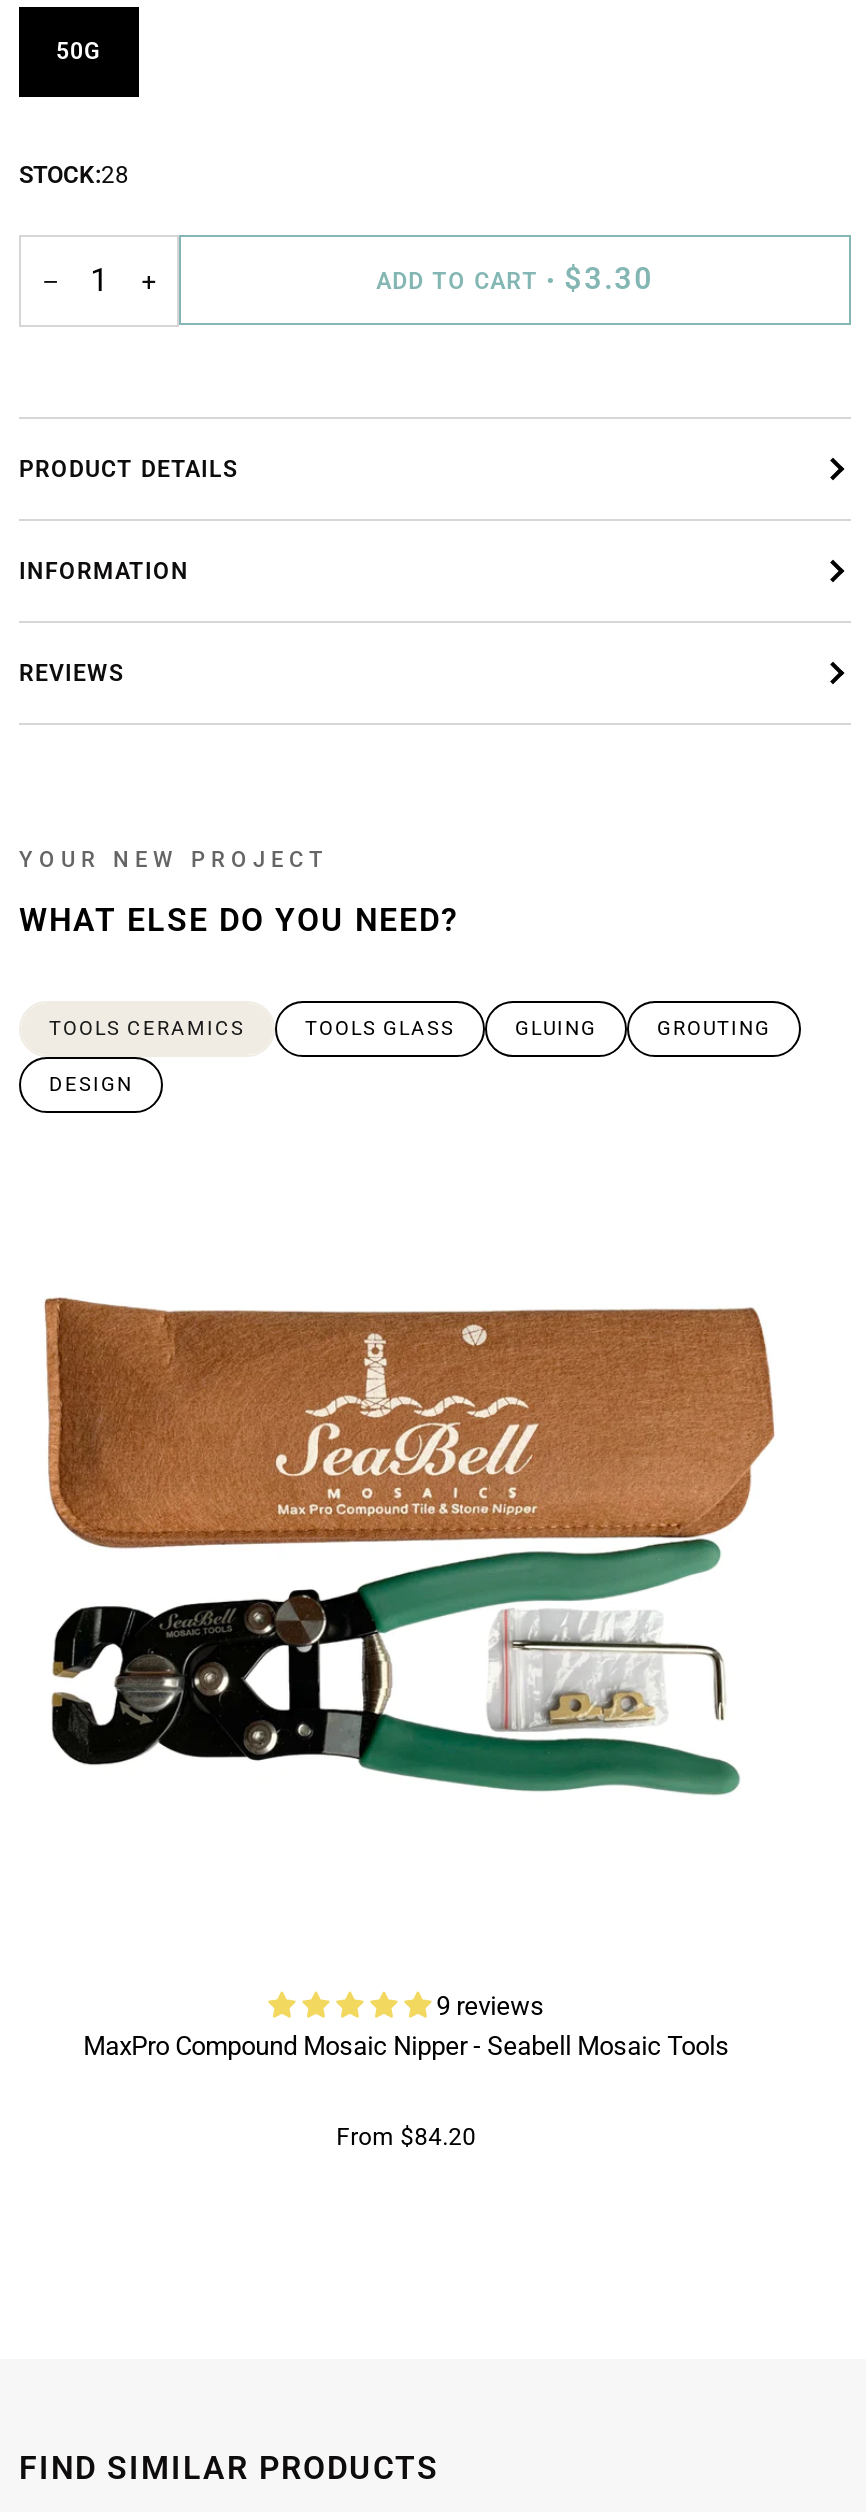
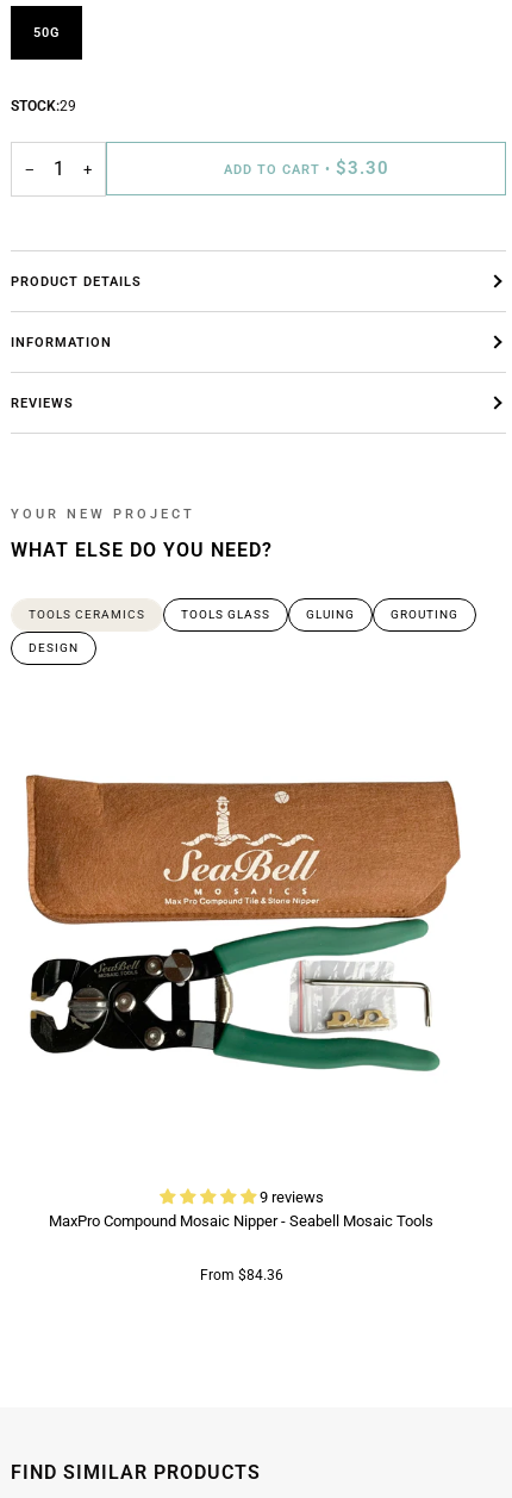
- STOCK:28
+ STOCK:29

- From $84.20
+ From $84.36
